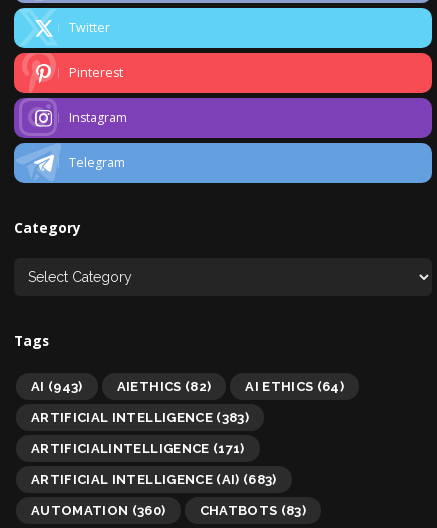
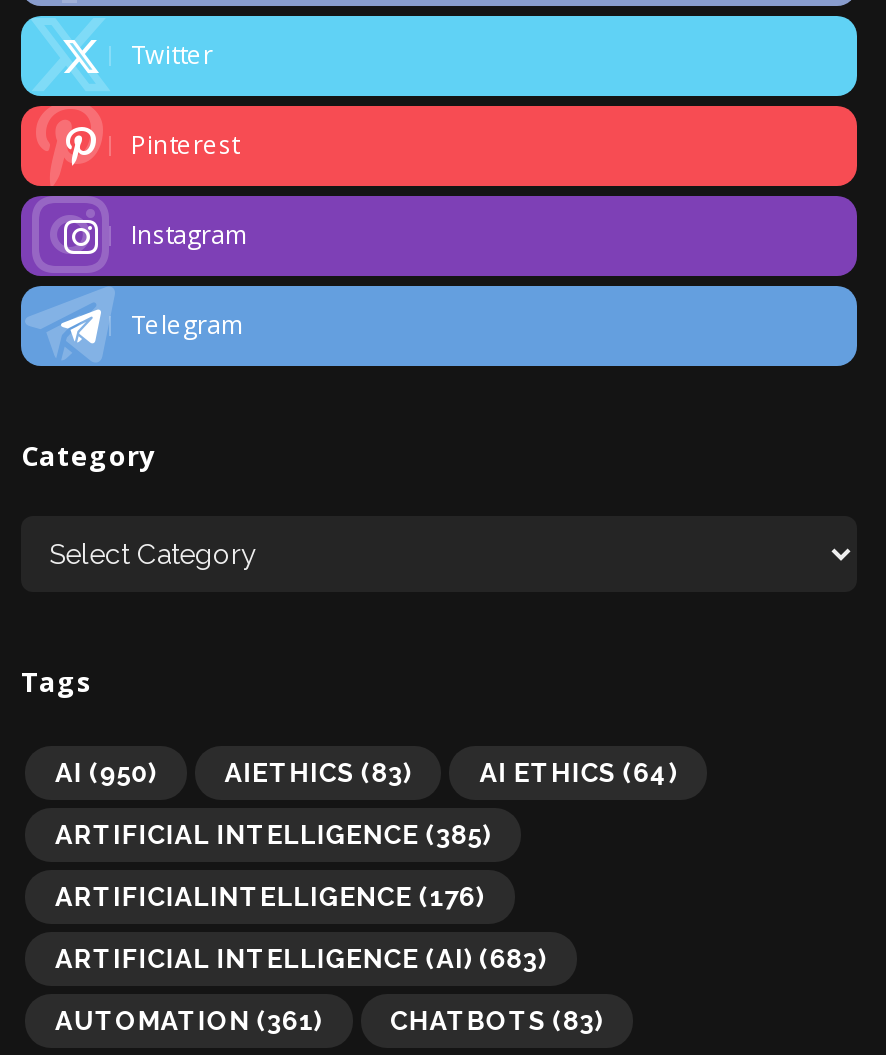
- AI (943)
+ AI (950)

- AIETHICS (82)
+ AIETHICS (83)

- ARTIFICIAL INTELLIGENCE (383)
+ ARTIFICIAL INTELLIGENCE (385)

- ARTIFICIALINTELLIGENCE (171)
+ ARTIFICIALINTELLIGENCE (176)

- AUTOMATION (360)
+ AUTOMATION (361)
